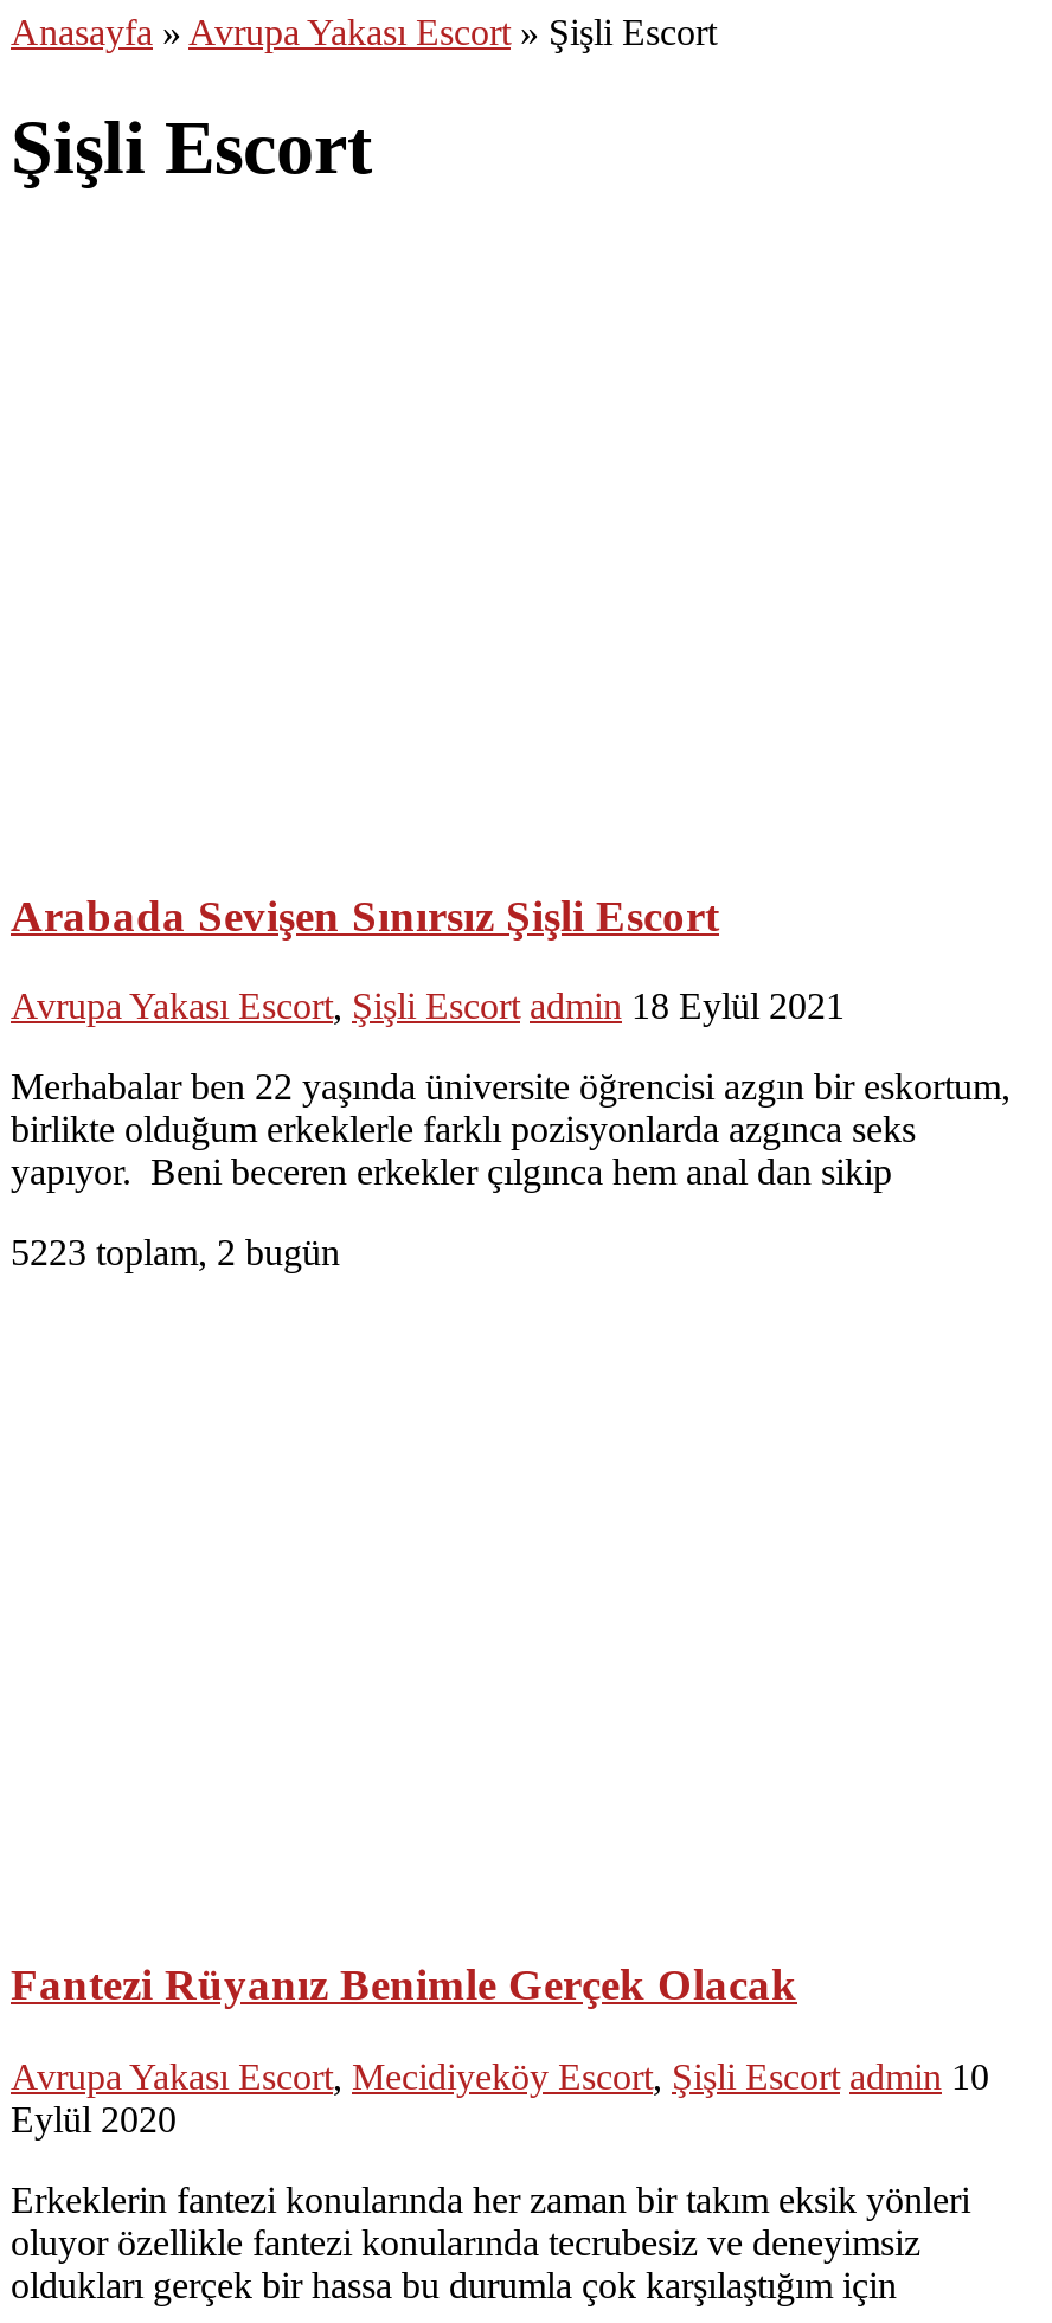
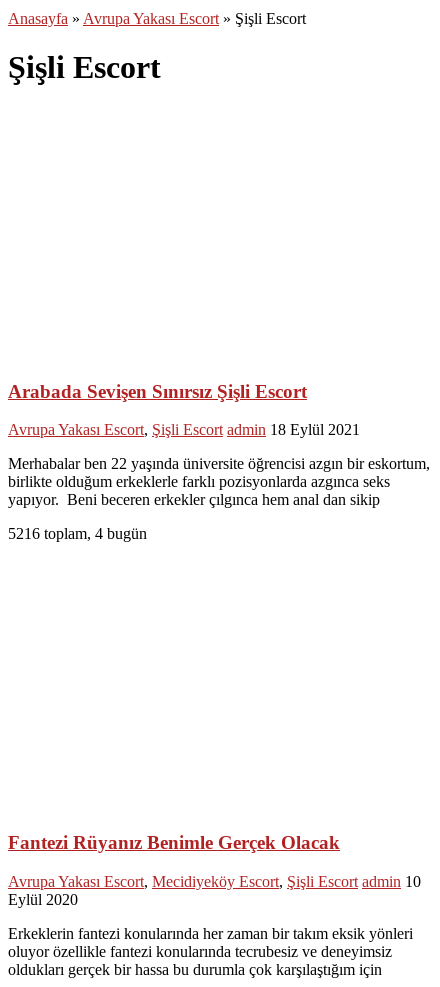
- 5223 toplam, 2 bugün
+ 5216 toplam, 4 bugün
